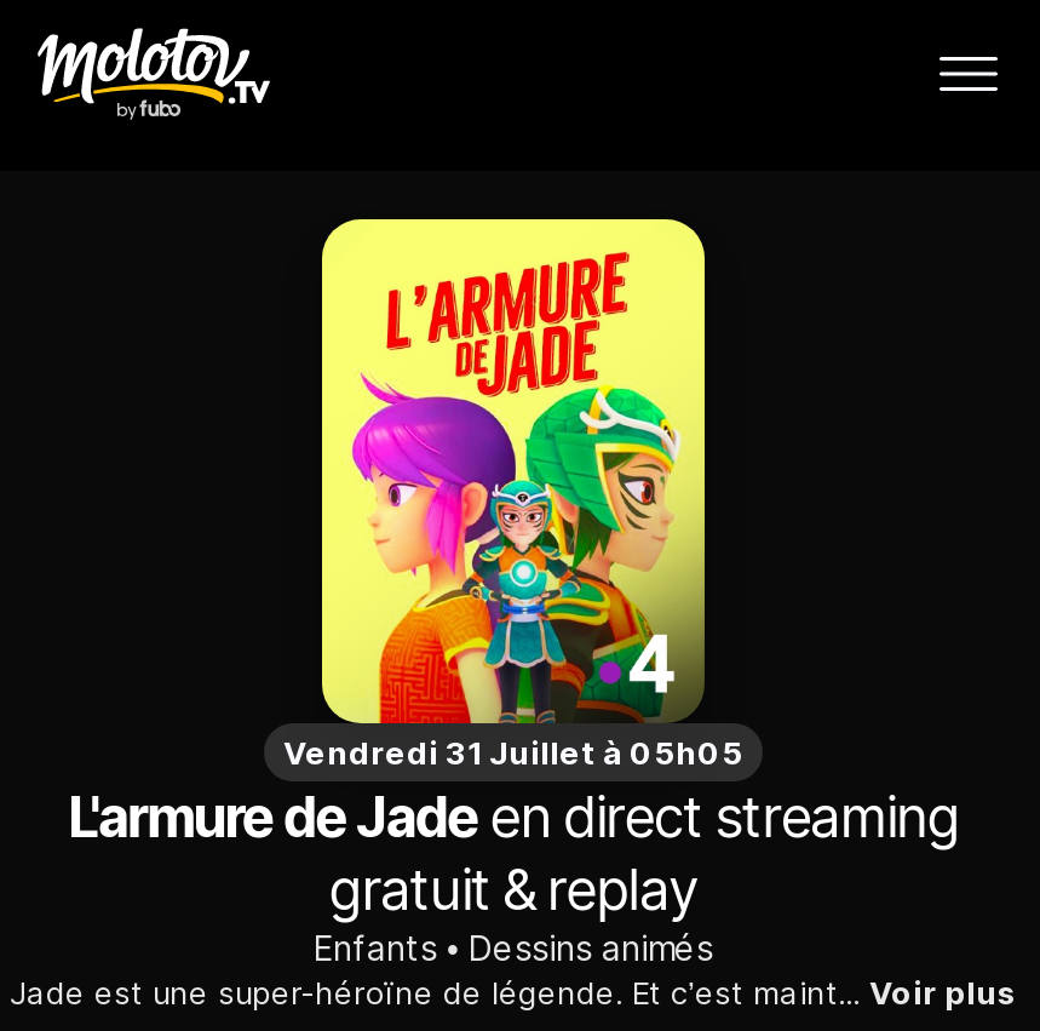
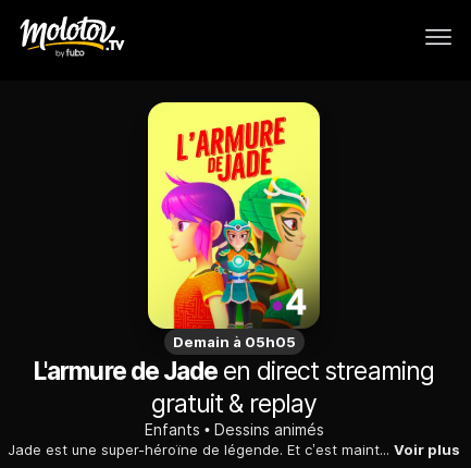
- Vendredi 31 Juillet à 05h05
+ Demain à 05h05
